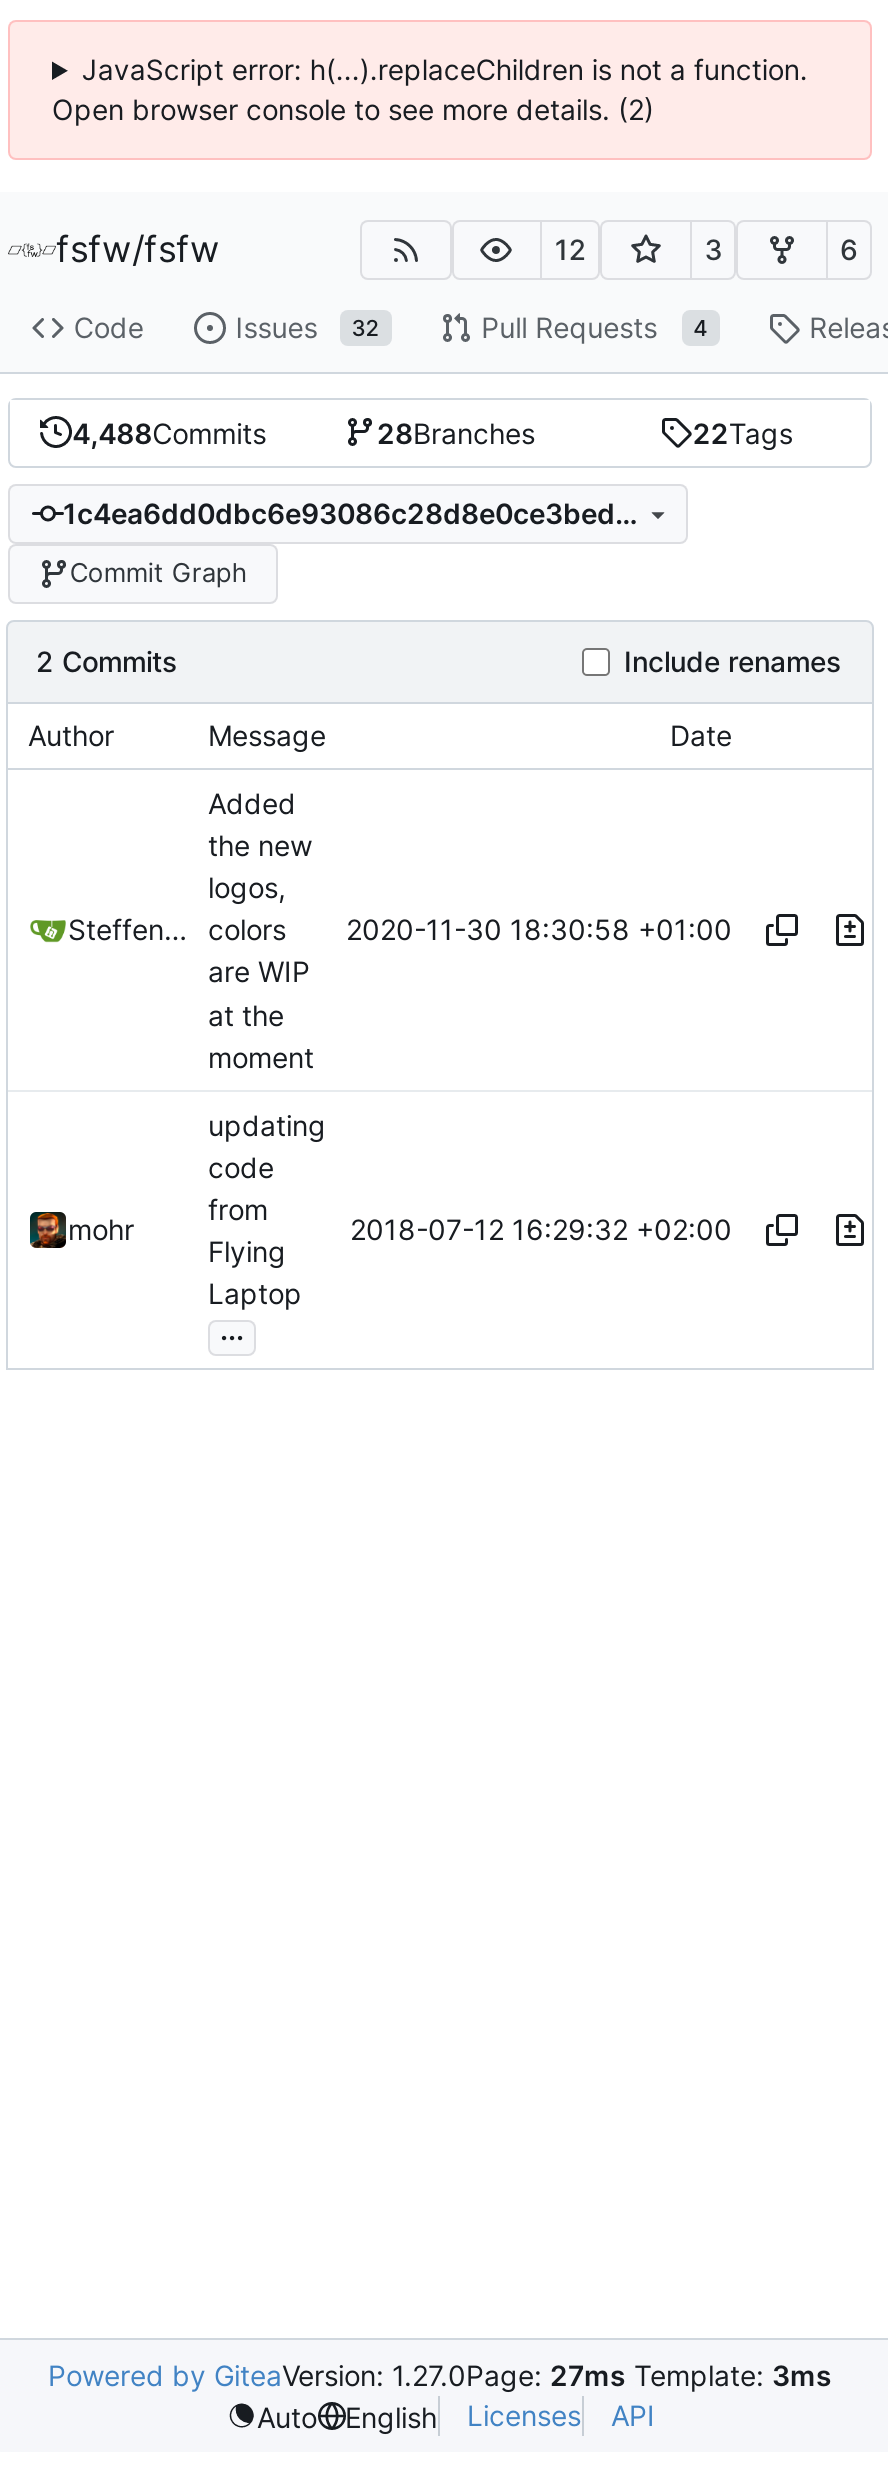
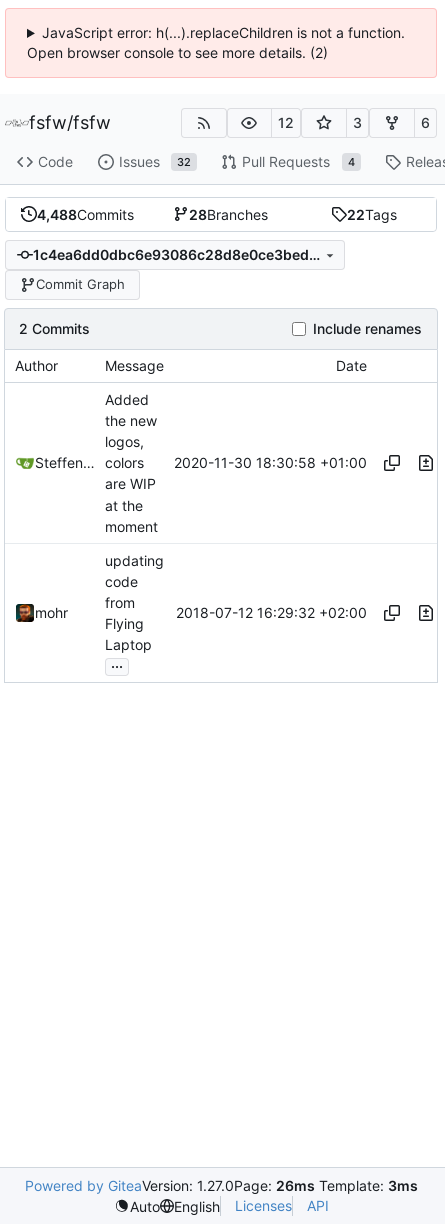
- Powered by GiteaVersion: 1.27.0Page: 27ms Template: 3ms
+ Powered by GiteaVersion: 1.27.0Page: 26ms Template: 3ms
